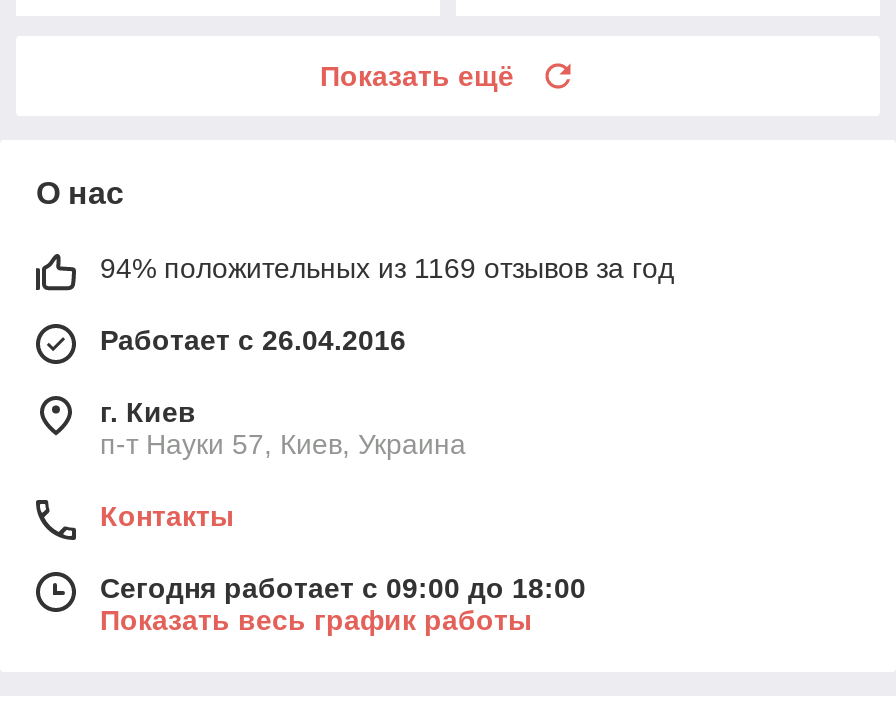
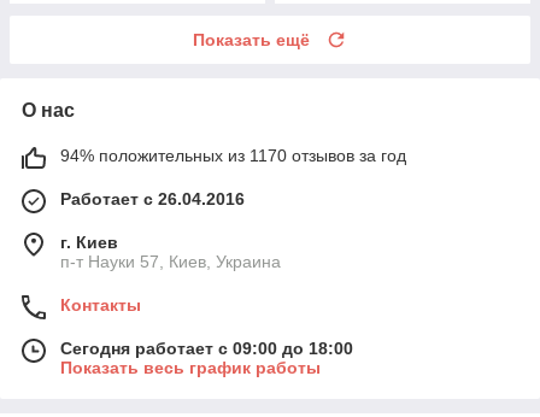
- 94% положительных из 1169 отзывов за год
+ 94% положительных из 1170 отзывов за год
